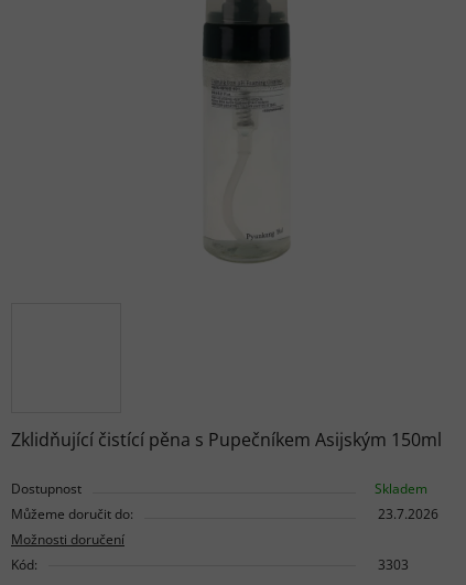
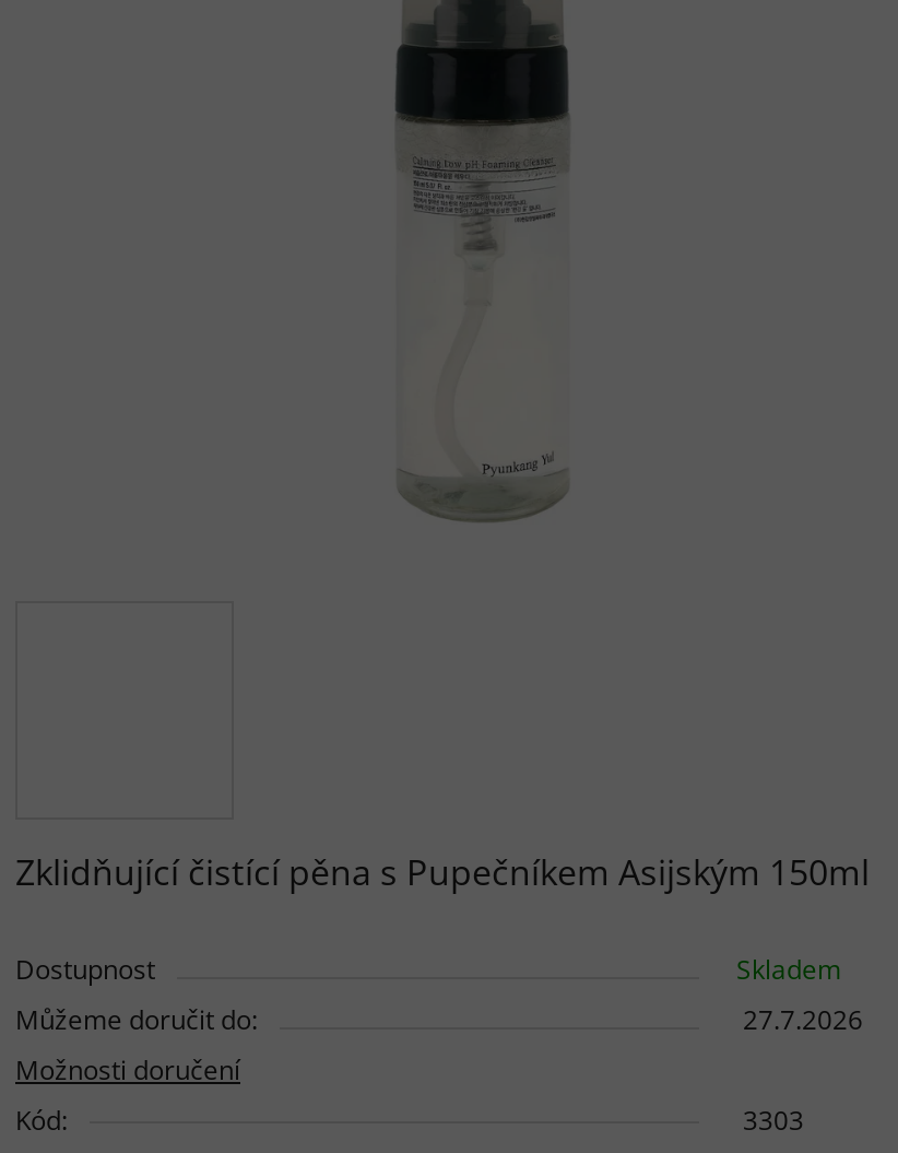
- 23.7.2026
+ 27.7.2026
